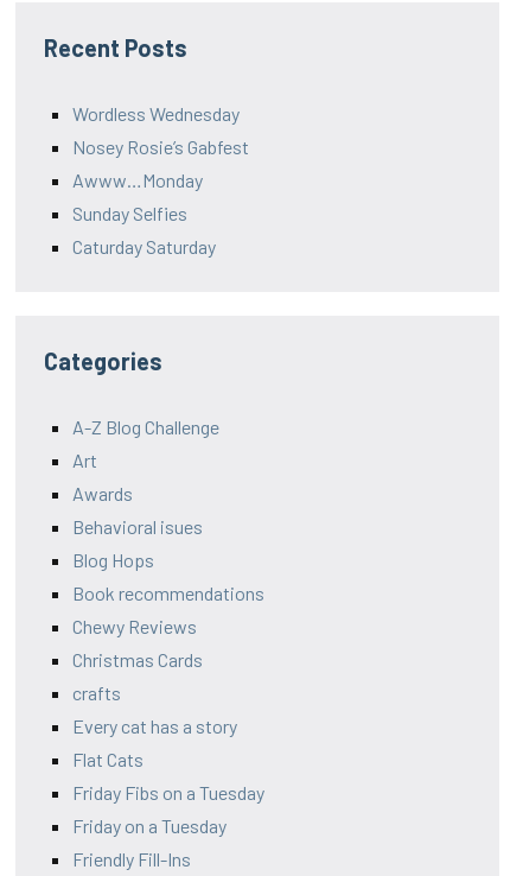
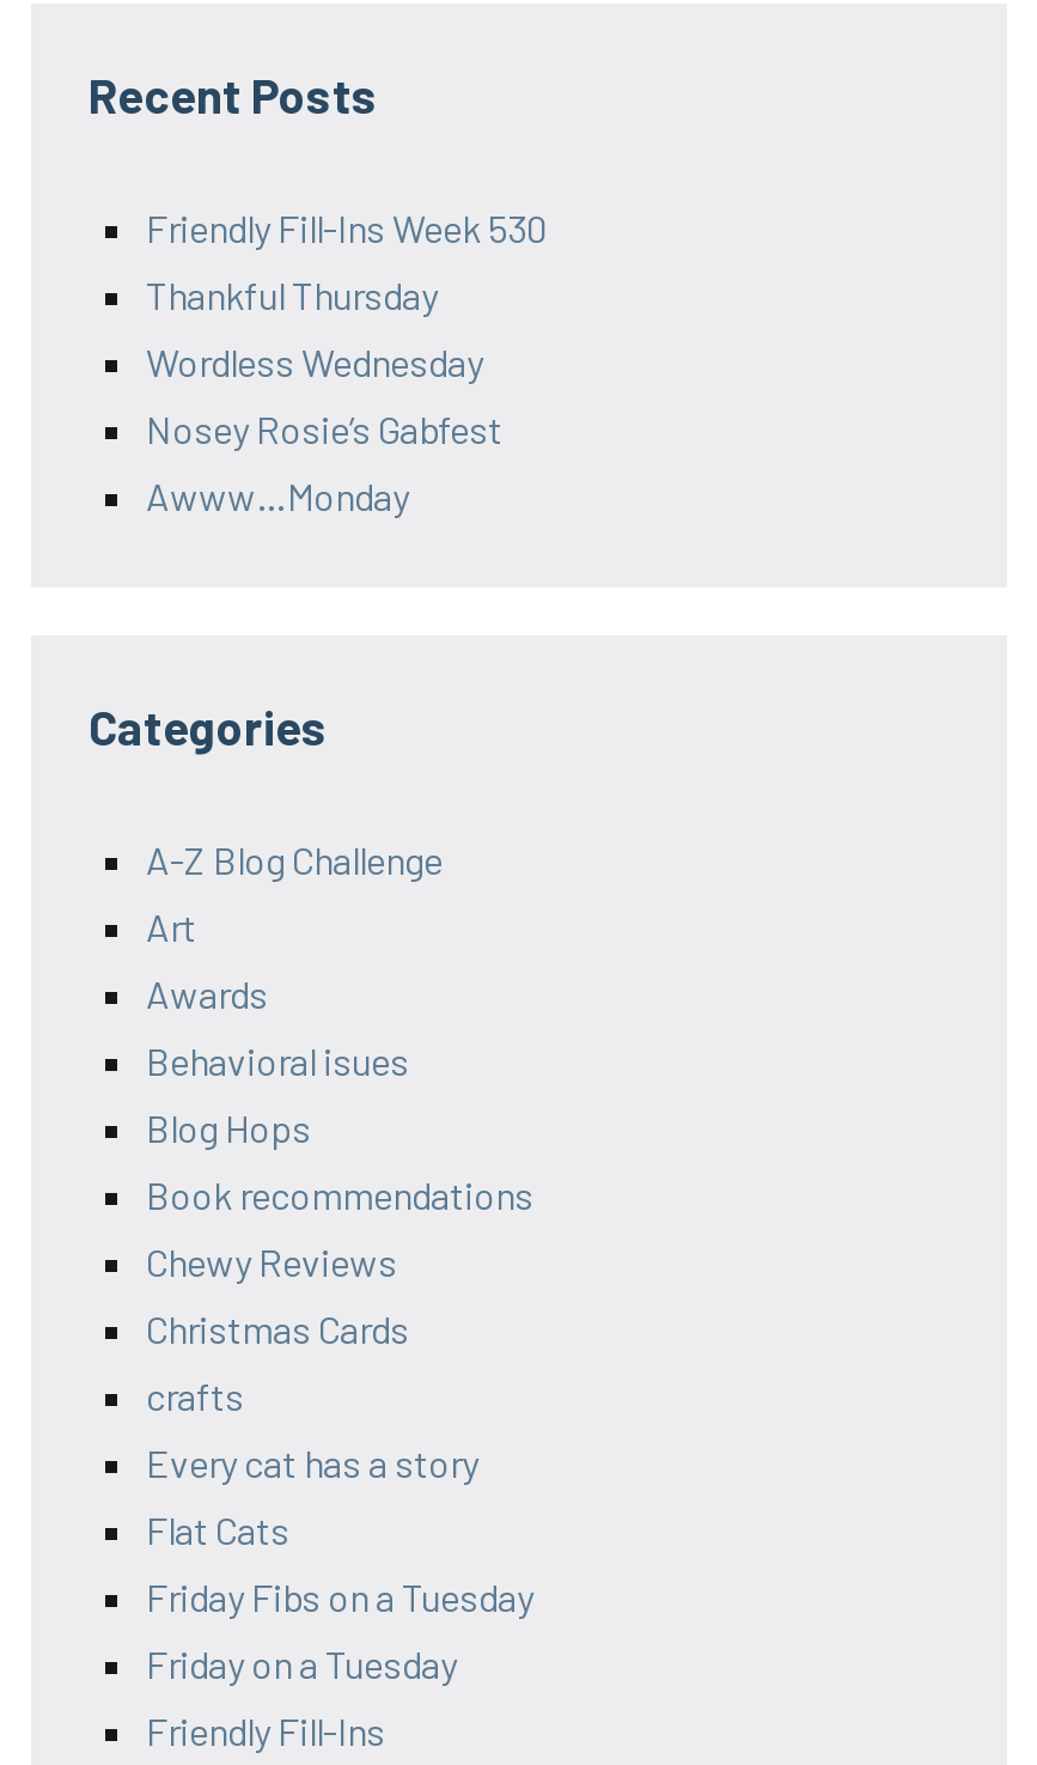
+ Friendly Fill-Ins Week 530
+ Thankful Thursday

moved down: Wordless Wednesday | Nosey Rosie’s Gabfest | Awww…Monday

- Sunday Selfies
- Caturday Saturday
